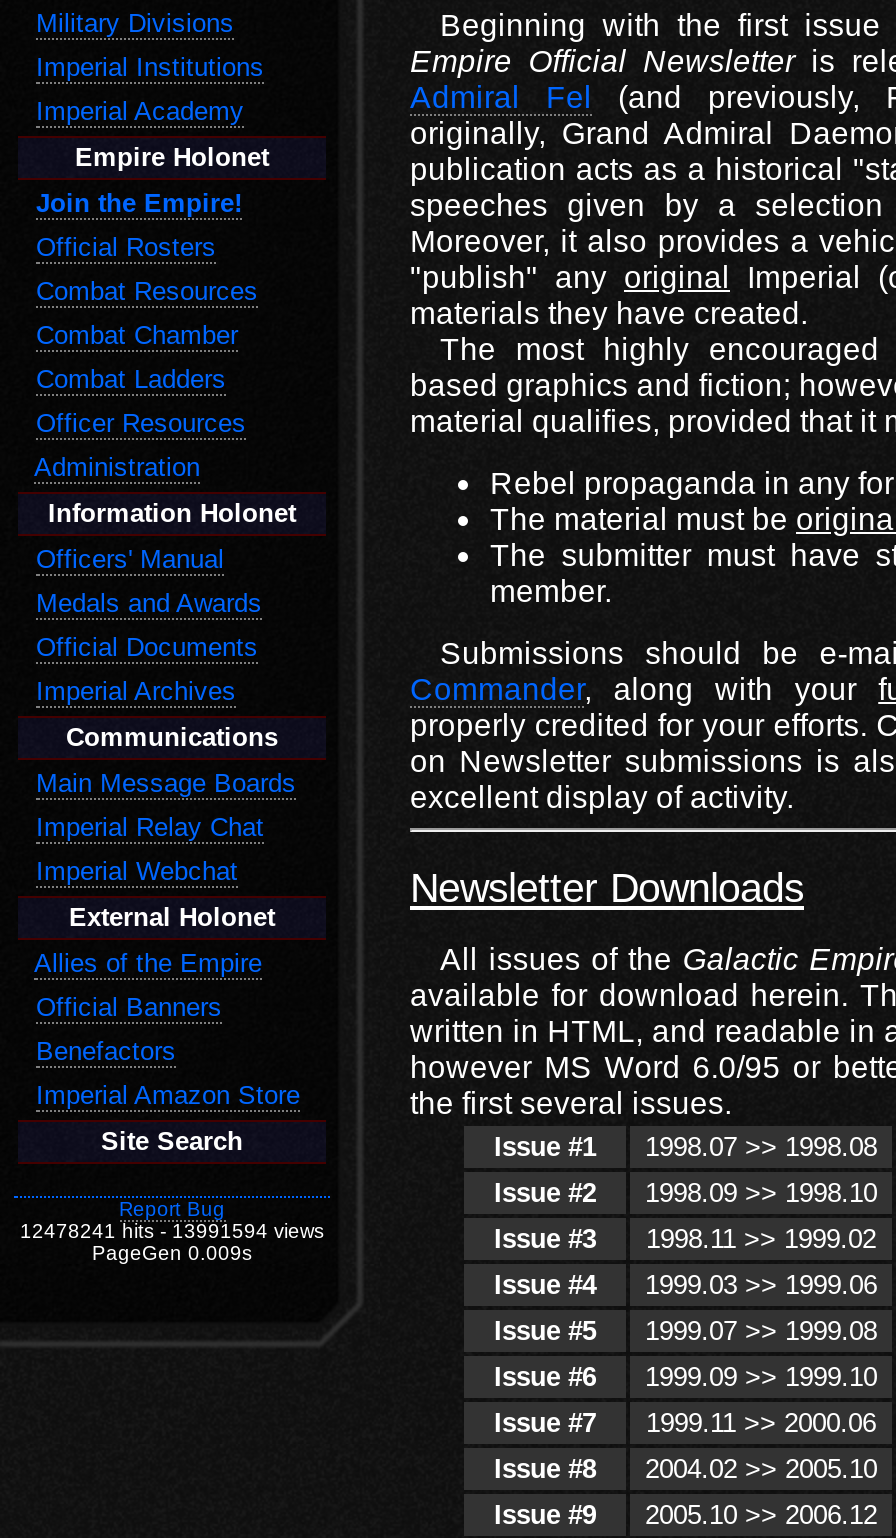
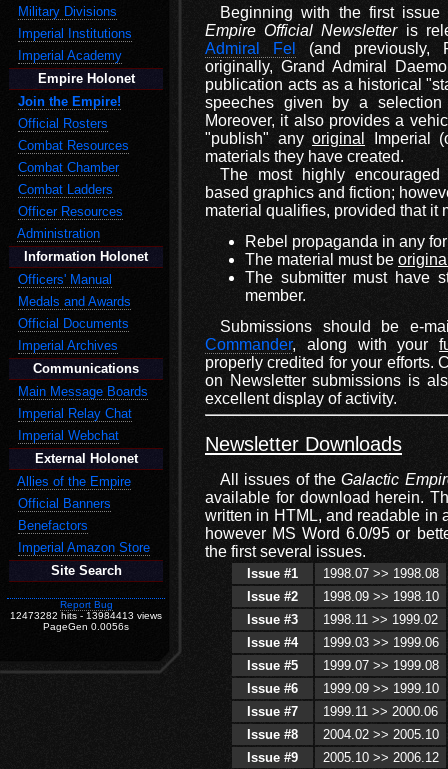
- 12478241 hits -13991594 views
+ 12473282 hits -13984413 views

- PageGen 0.009s
+ PageGen 0.0056s
